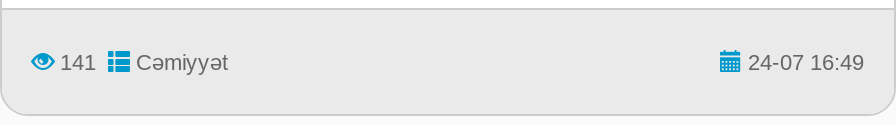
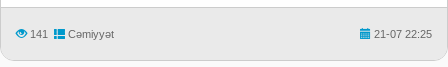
- 24-07 16:49
+ 21-07 22:25
